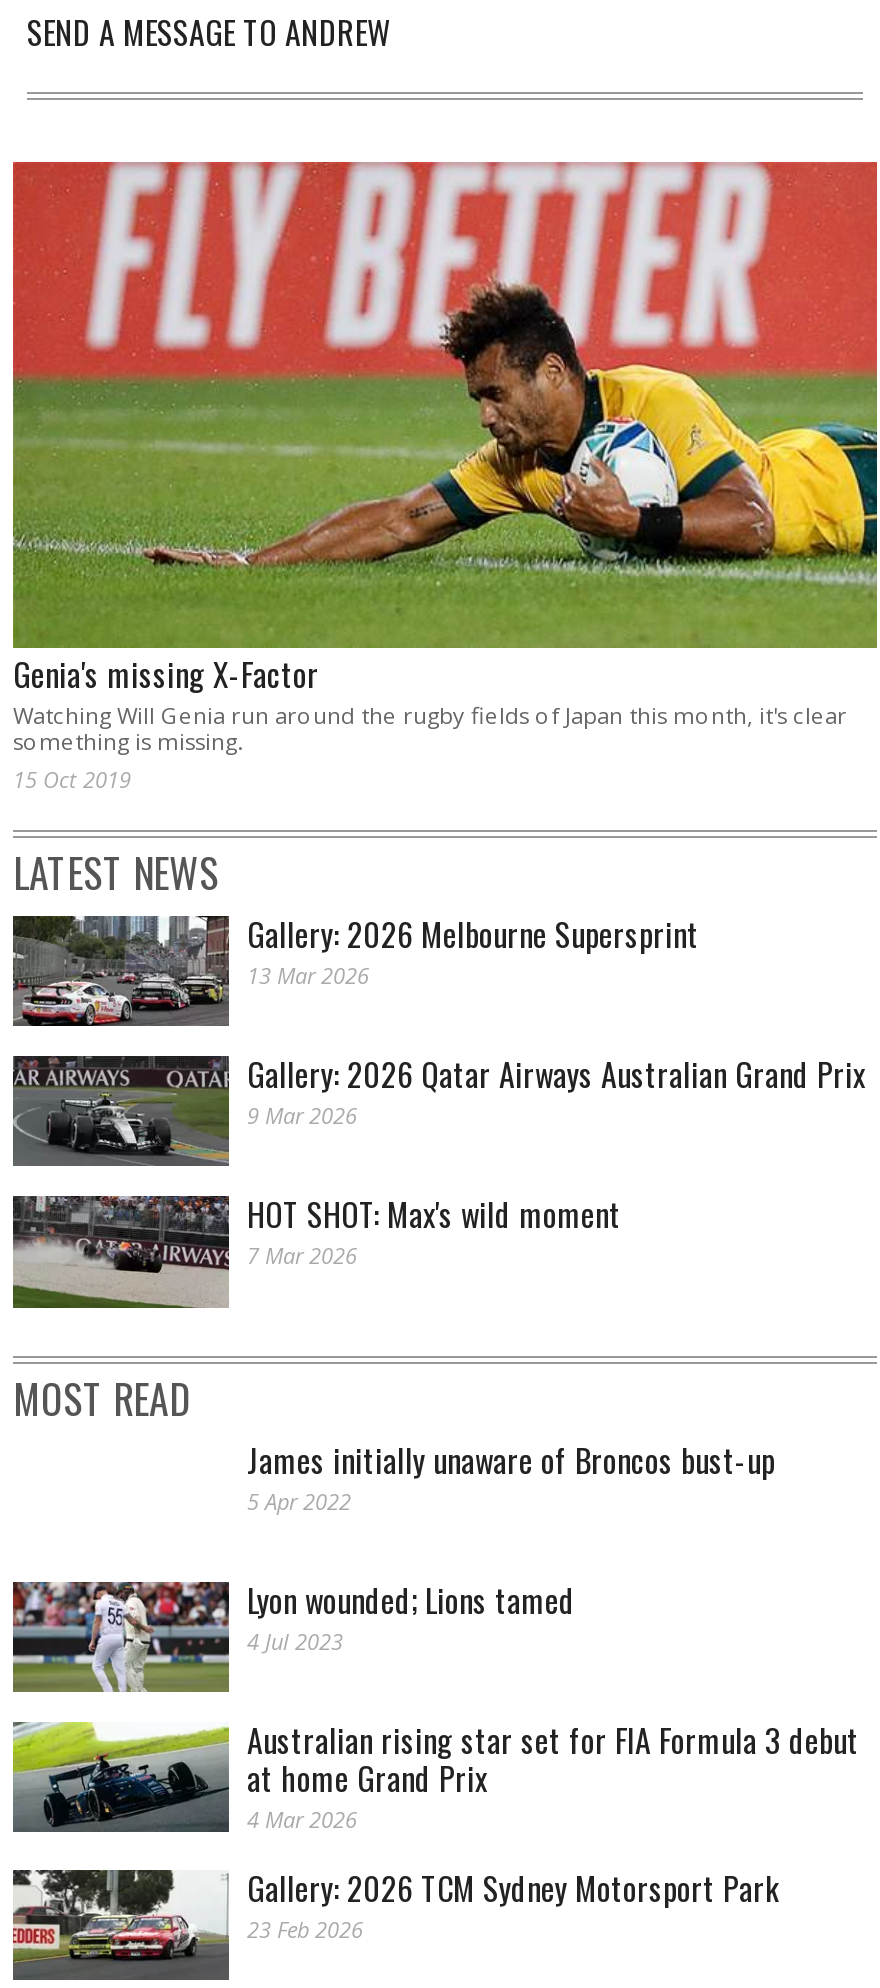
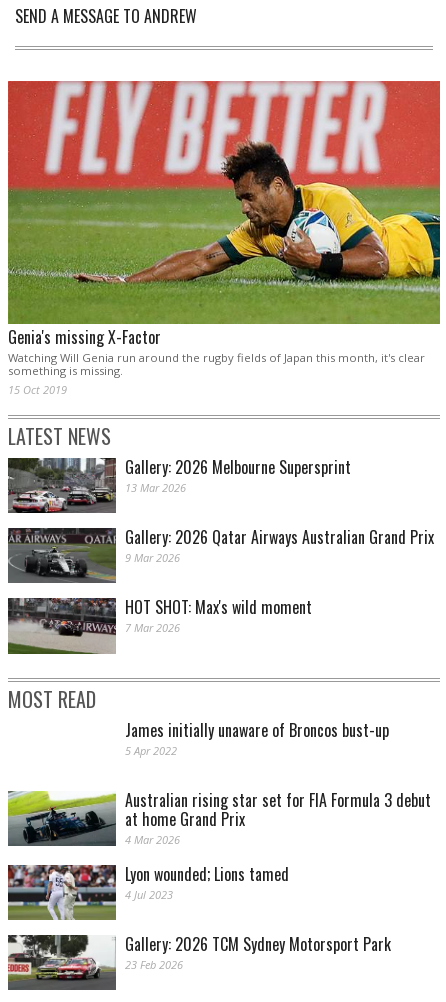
moved down: [image] | Lyon wounded; Lions tamed | 4 Jul 2023

moved up: [image] | Australian rising star set for FIA Formula 3 debut | at home Grand Prix | 4 Mar 2026
